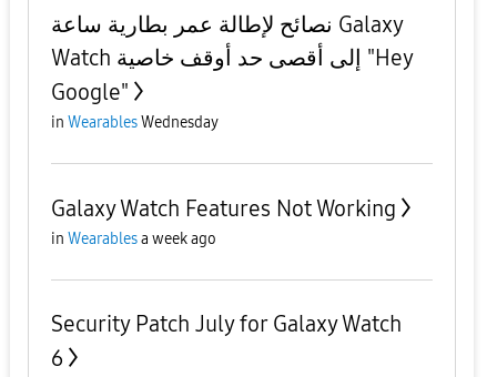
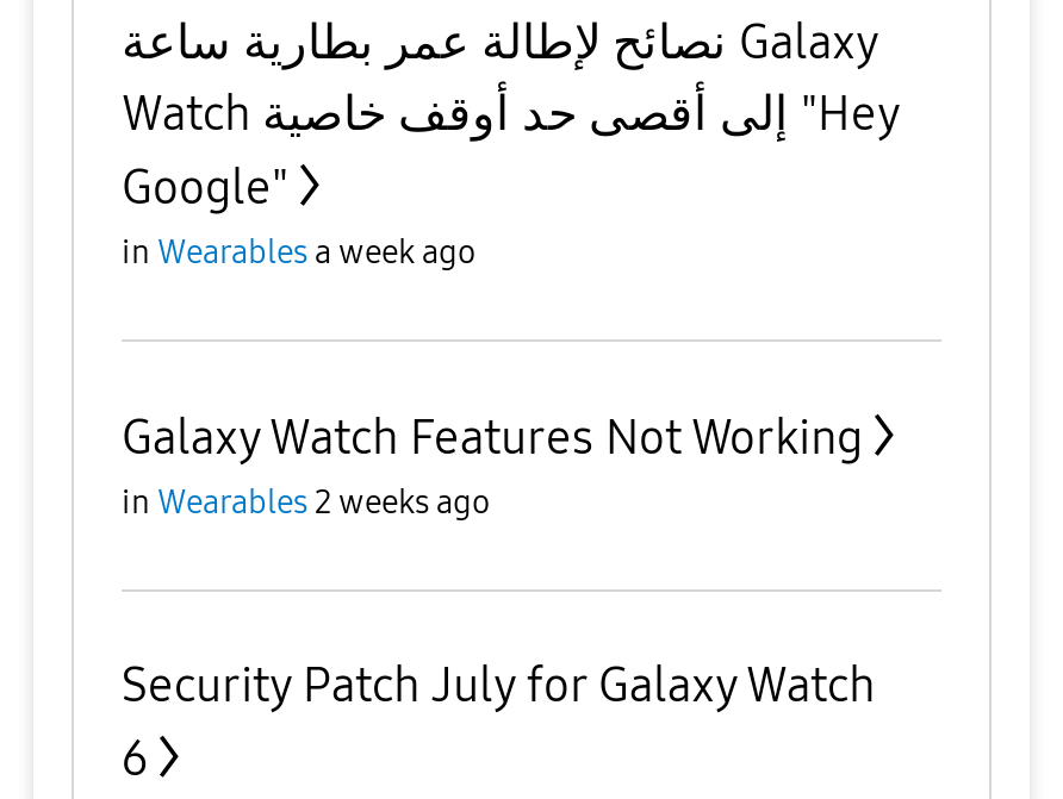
- in Wearables Wednesday

+ in Wearables 2 weeks ago

moved up: in Wearables a week ago
